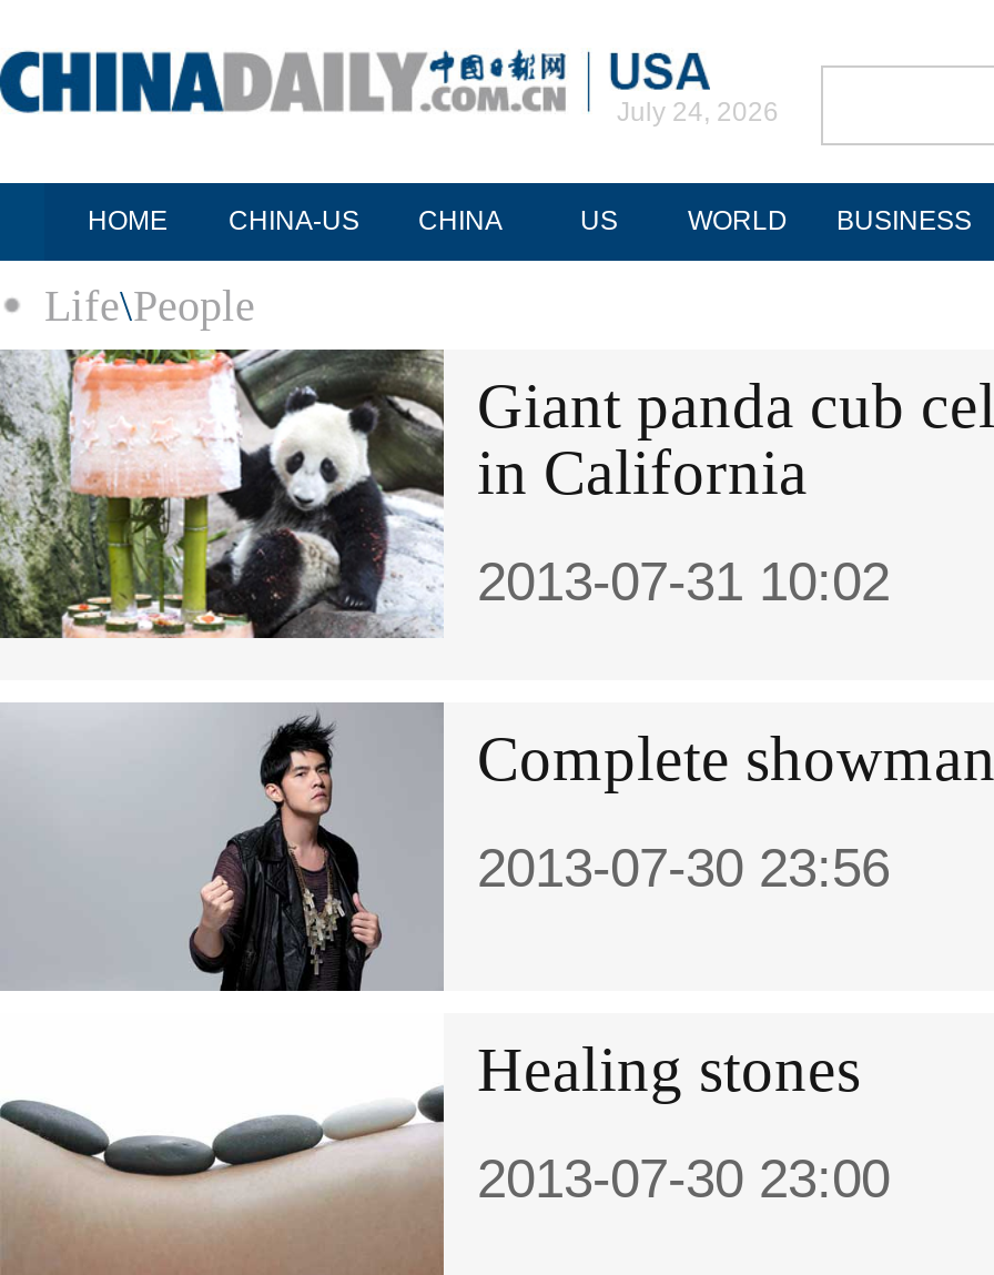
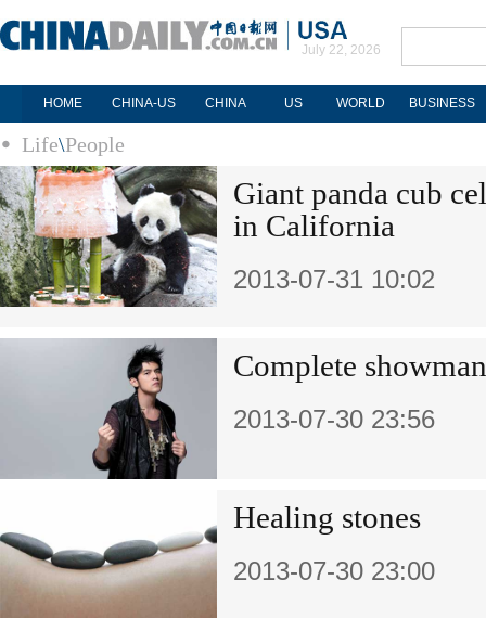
- July 24, 2026
+ July 22, 2026
